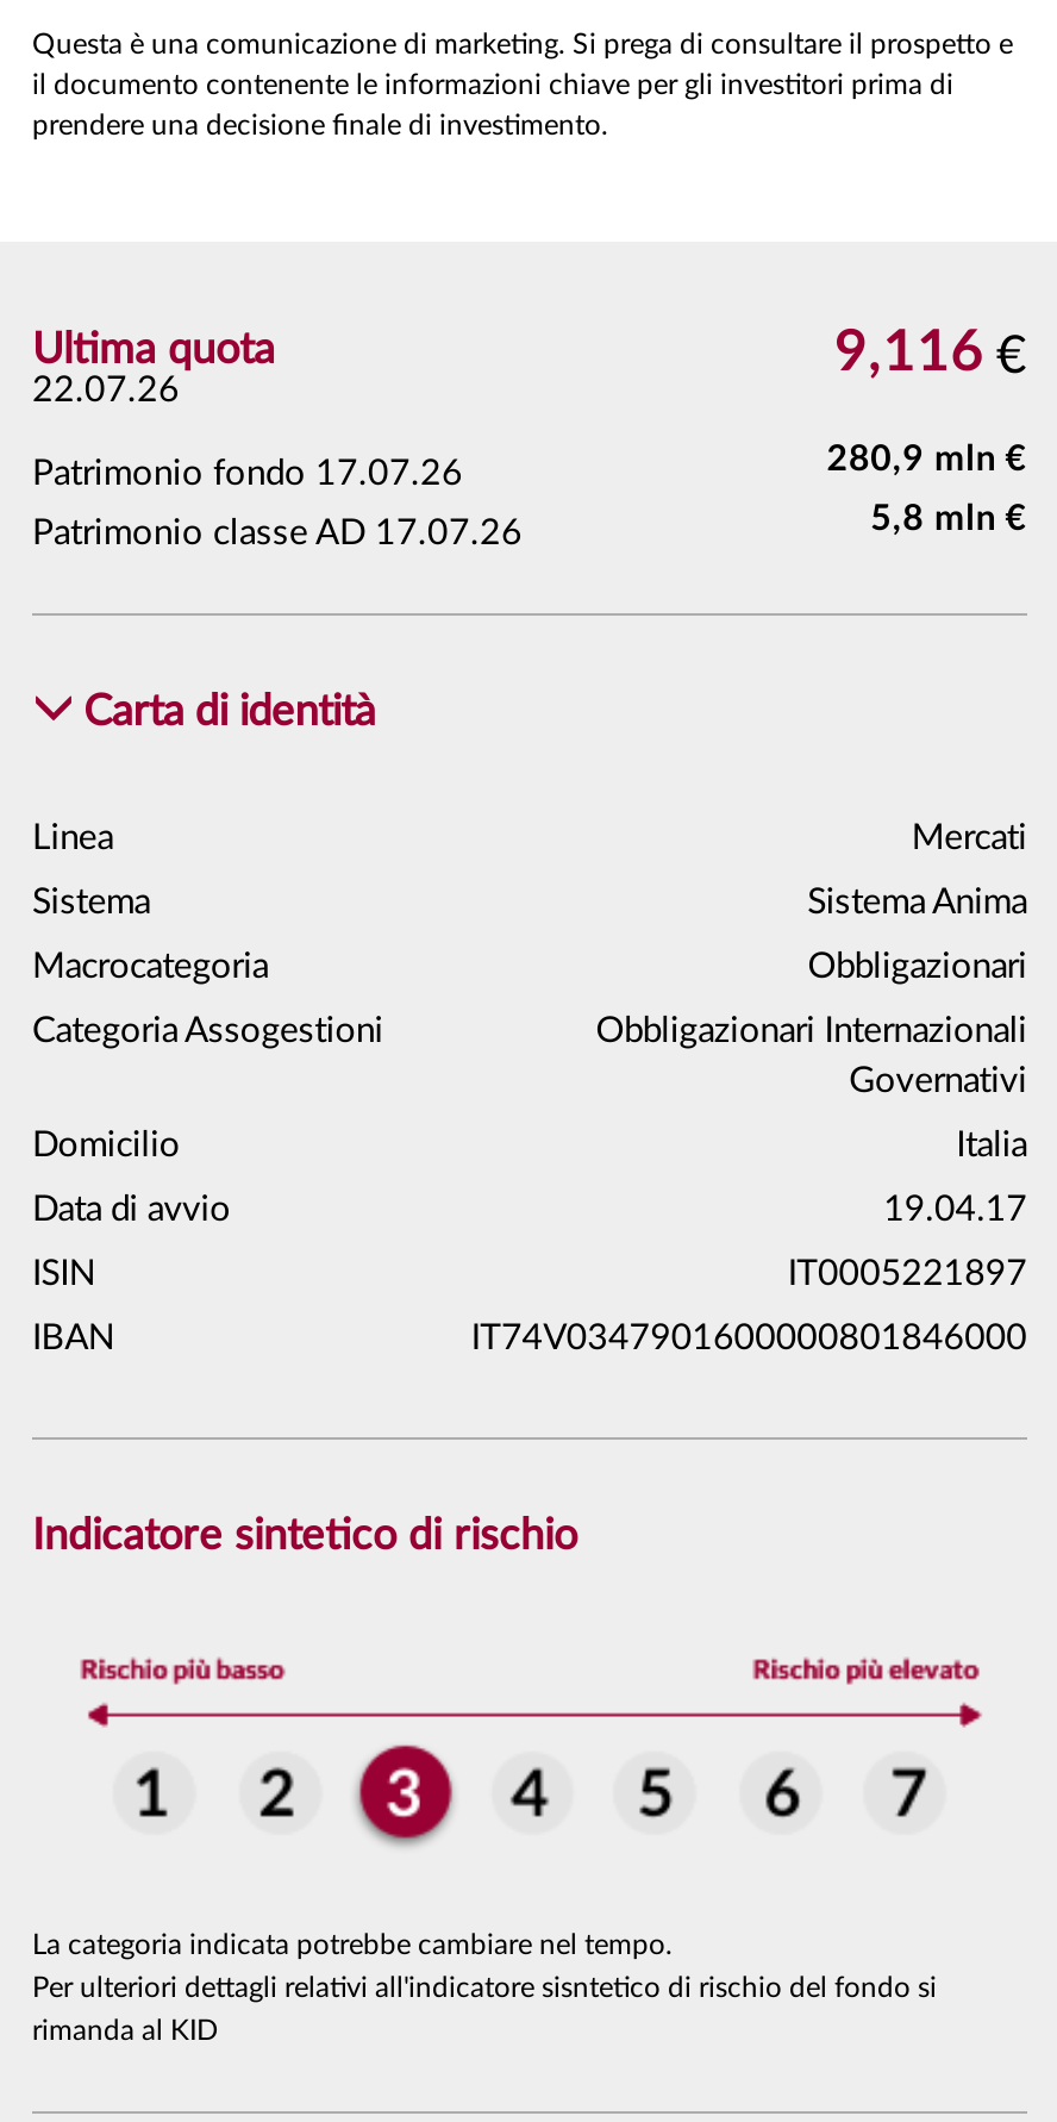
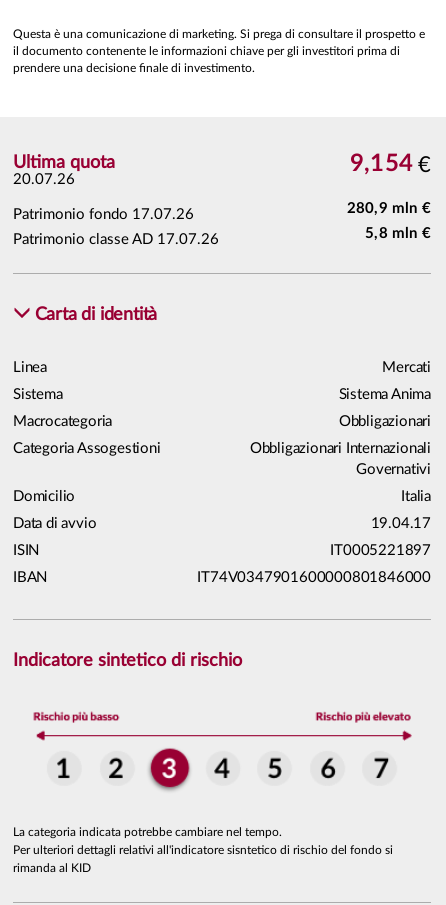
- 9,116 €
+ 9,154 €

- 22.07.26
+ 20.07.26
